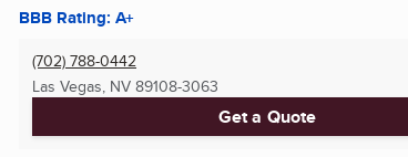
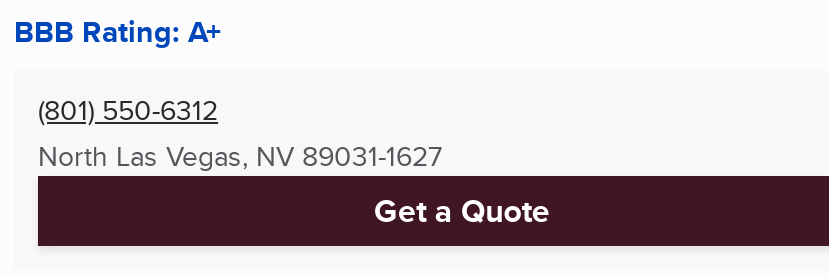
- (702) 788-0442
- Las Vegas, NV 89108-3063
+ (801) 550-6312
+ North Las Vegas, NV 89031-1627
